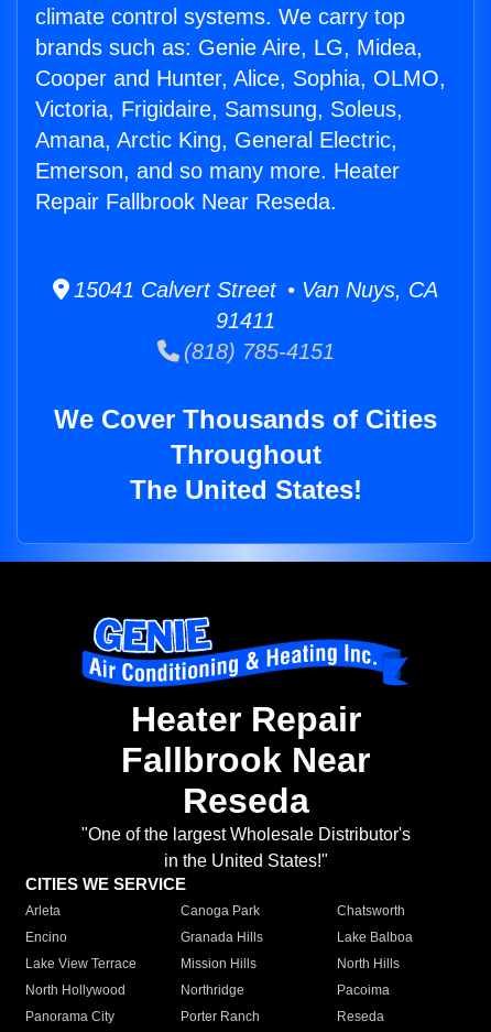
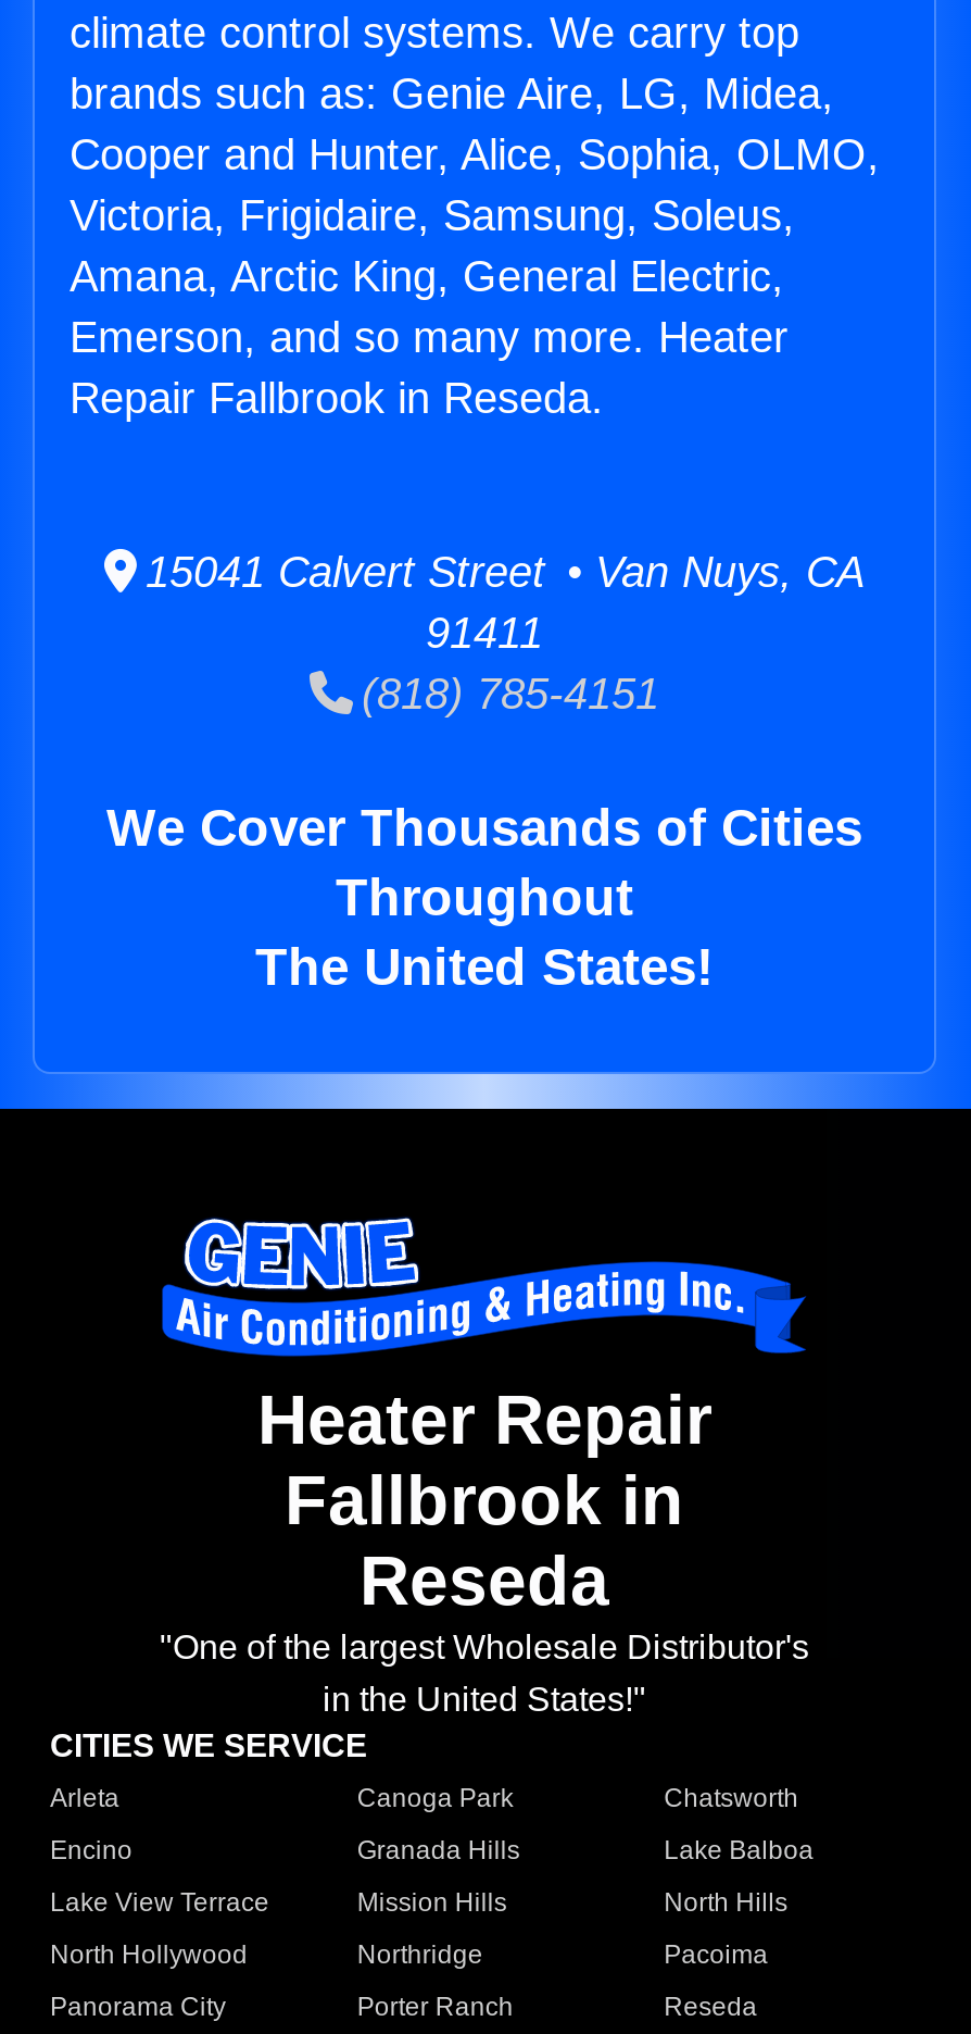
- Repair Fallbrook Near Reseda.
+ Repair Fallbrook in Reseda.

- Fallbrook Near
+ Fallbrook in
